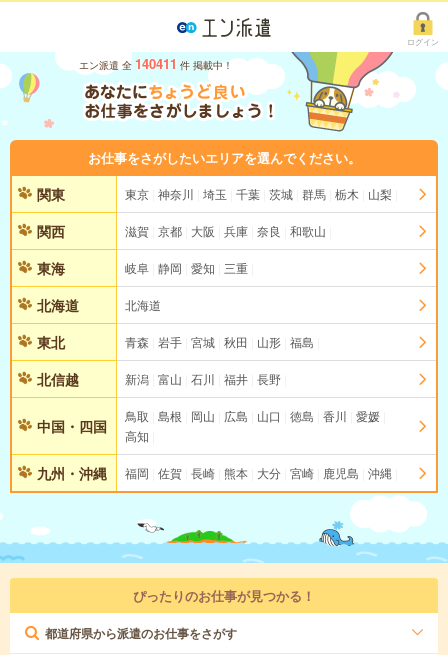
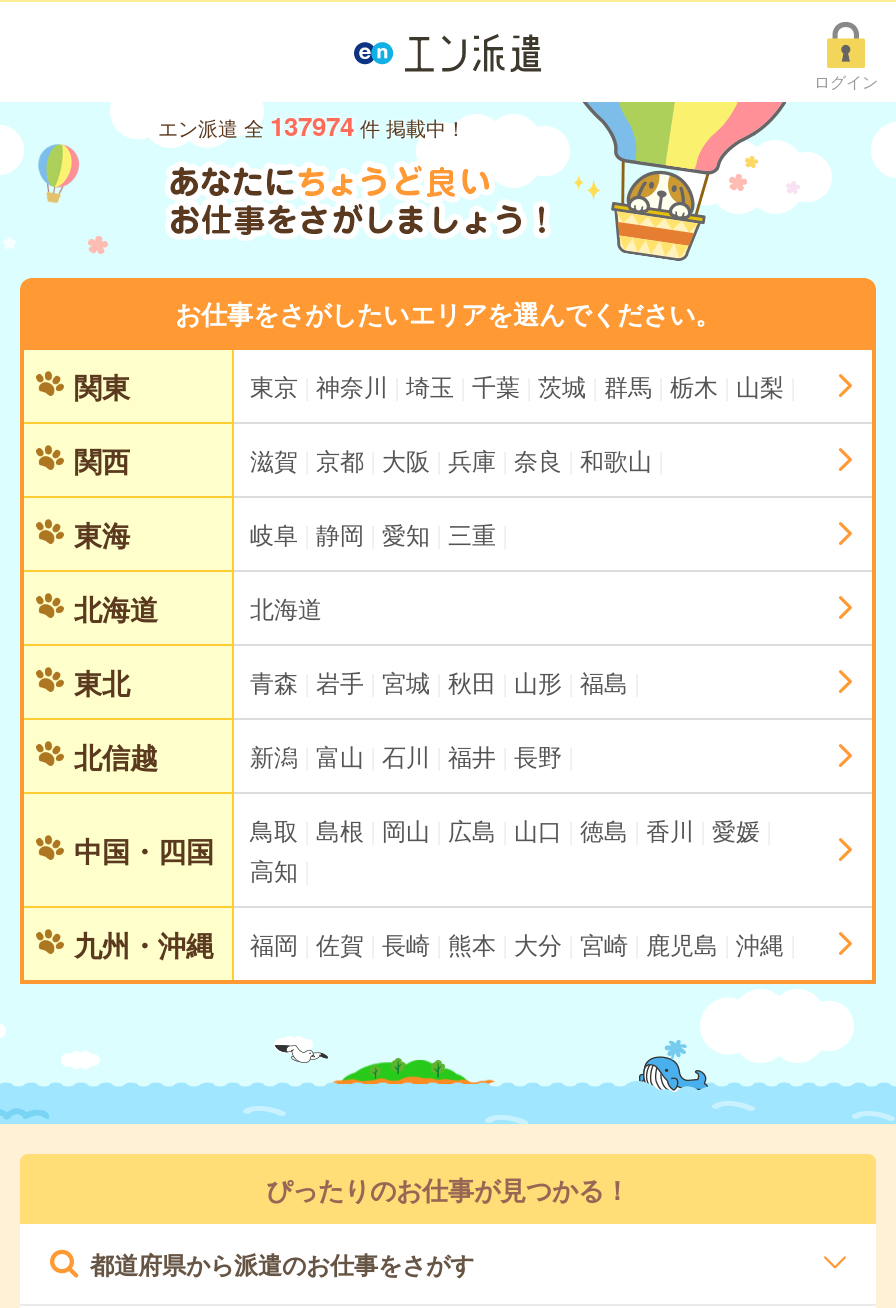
- エン派遣 全 140411 件 掲載中！
+ エン派遣 全 137974 件 掲載中！
